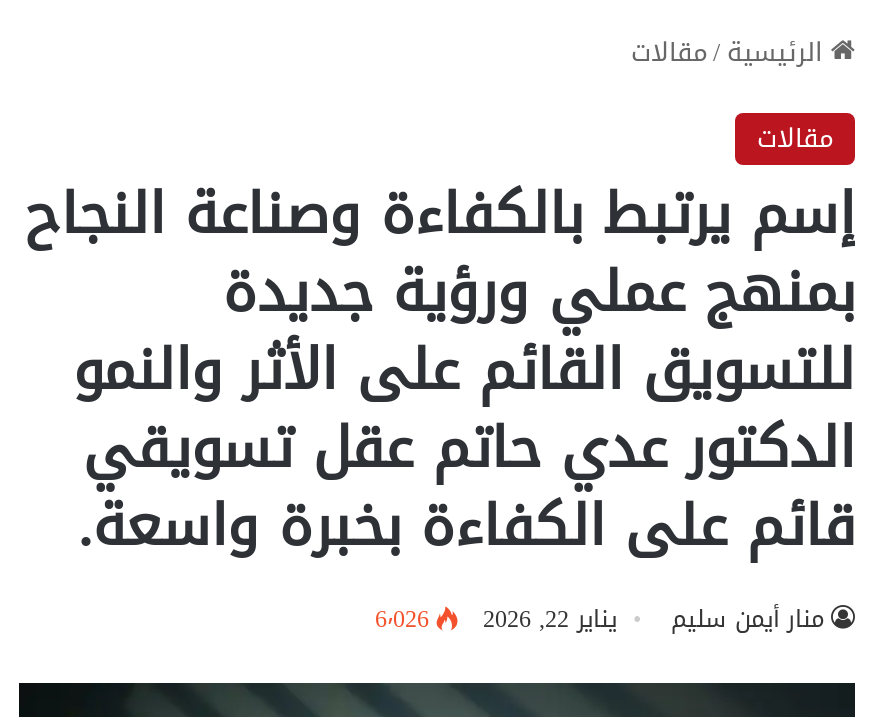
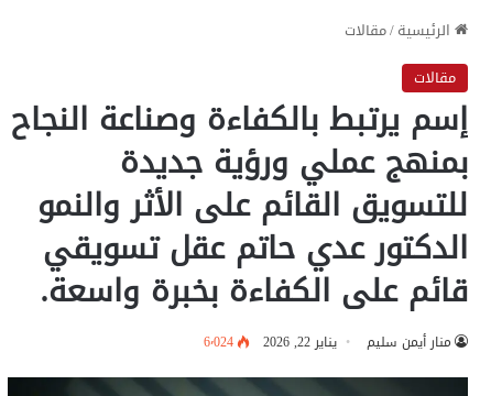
- 6٬026
+ 6٬024
